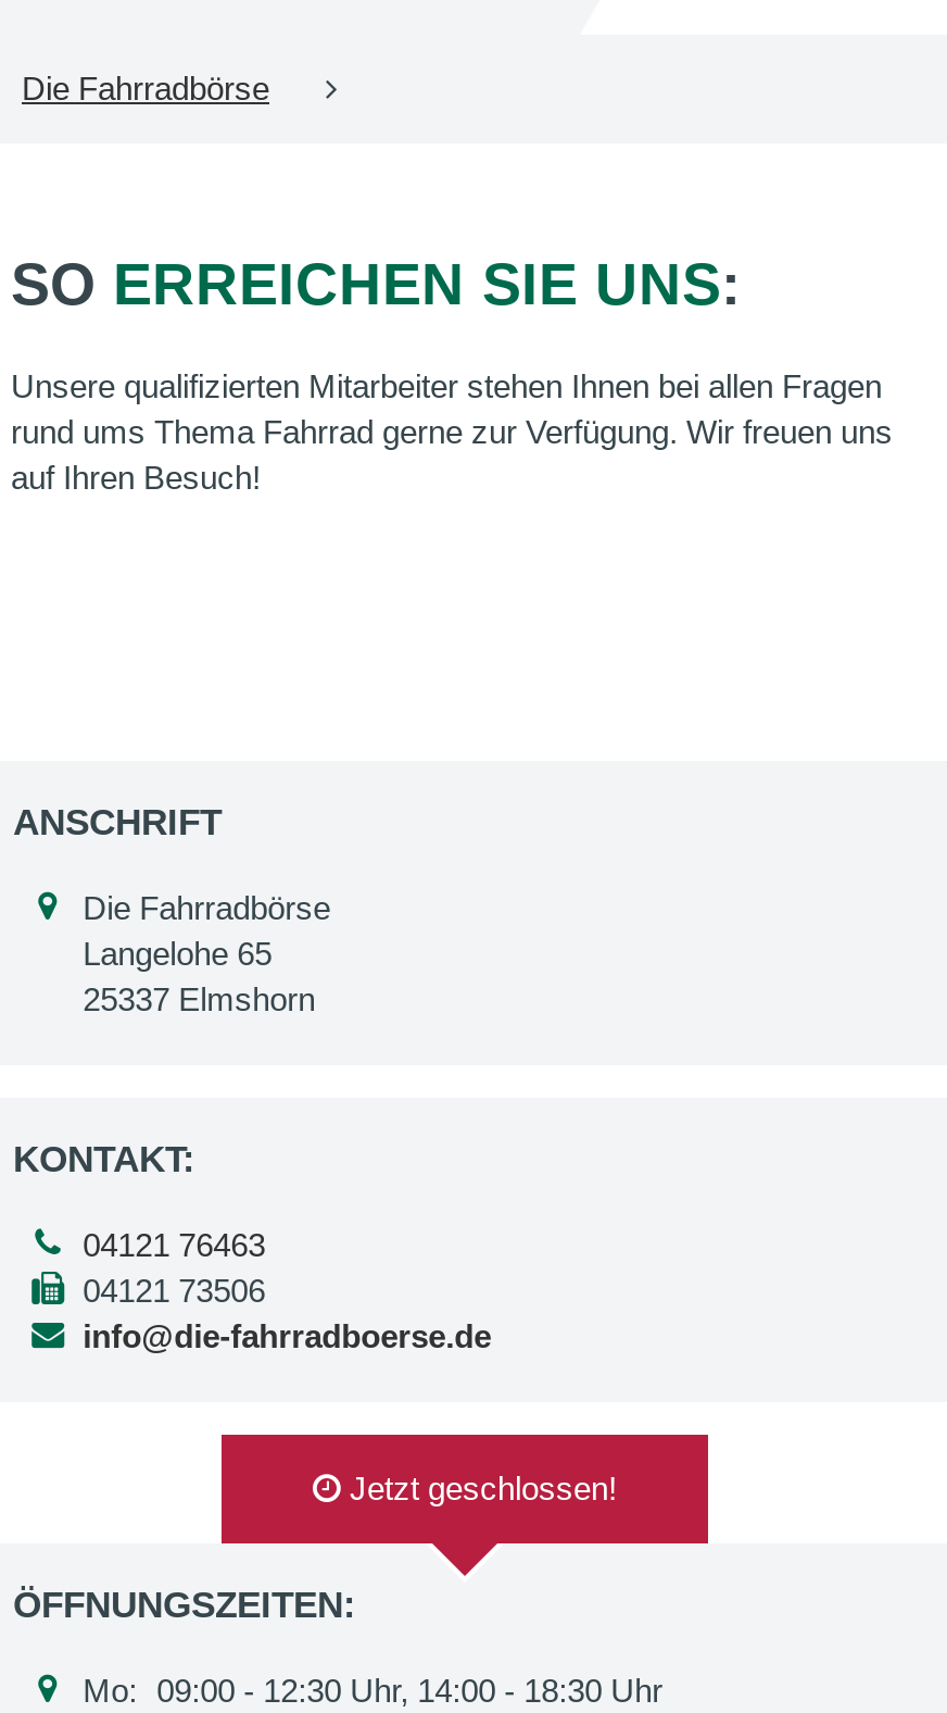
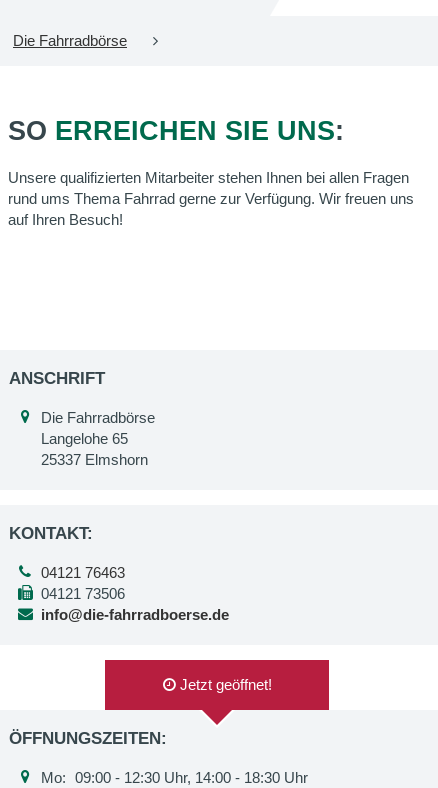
- Jetzt geschlossen!
+ Jetzt geöffnet!
